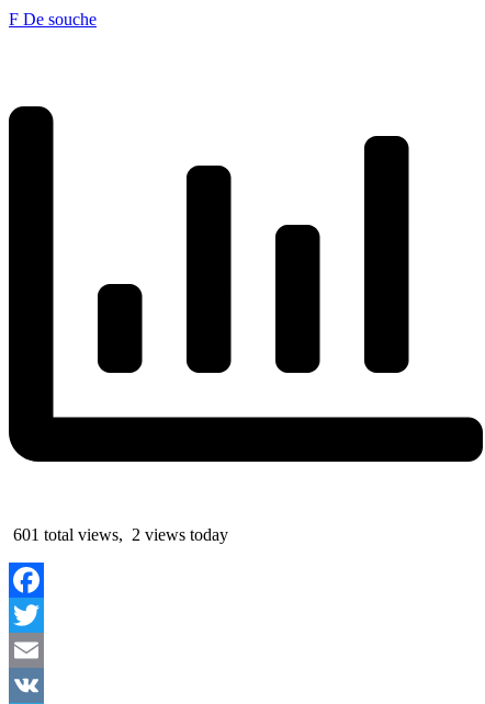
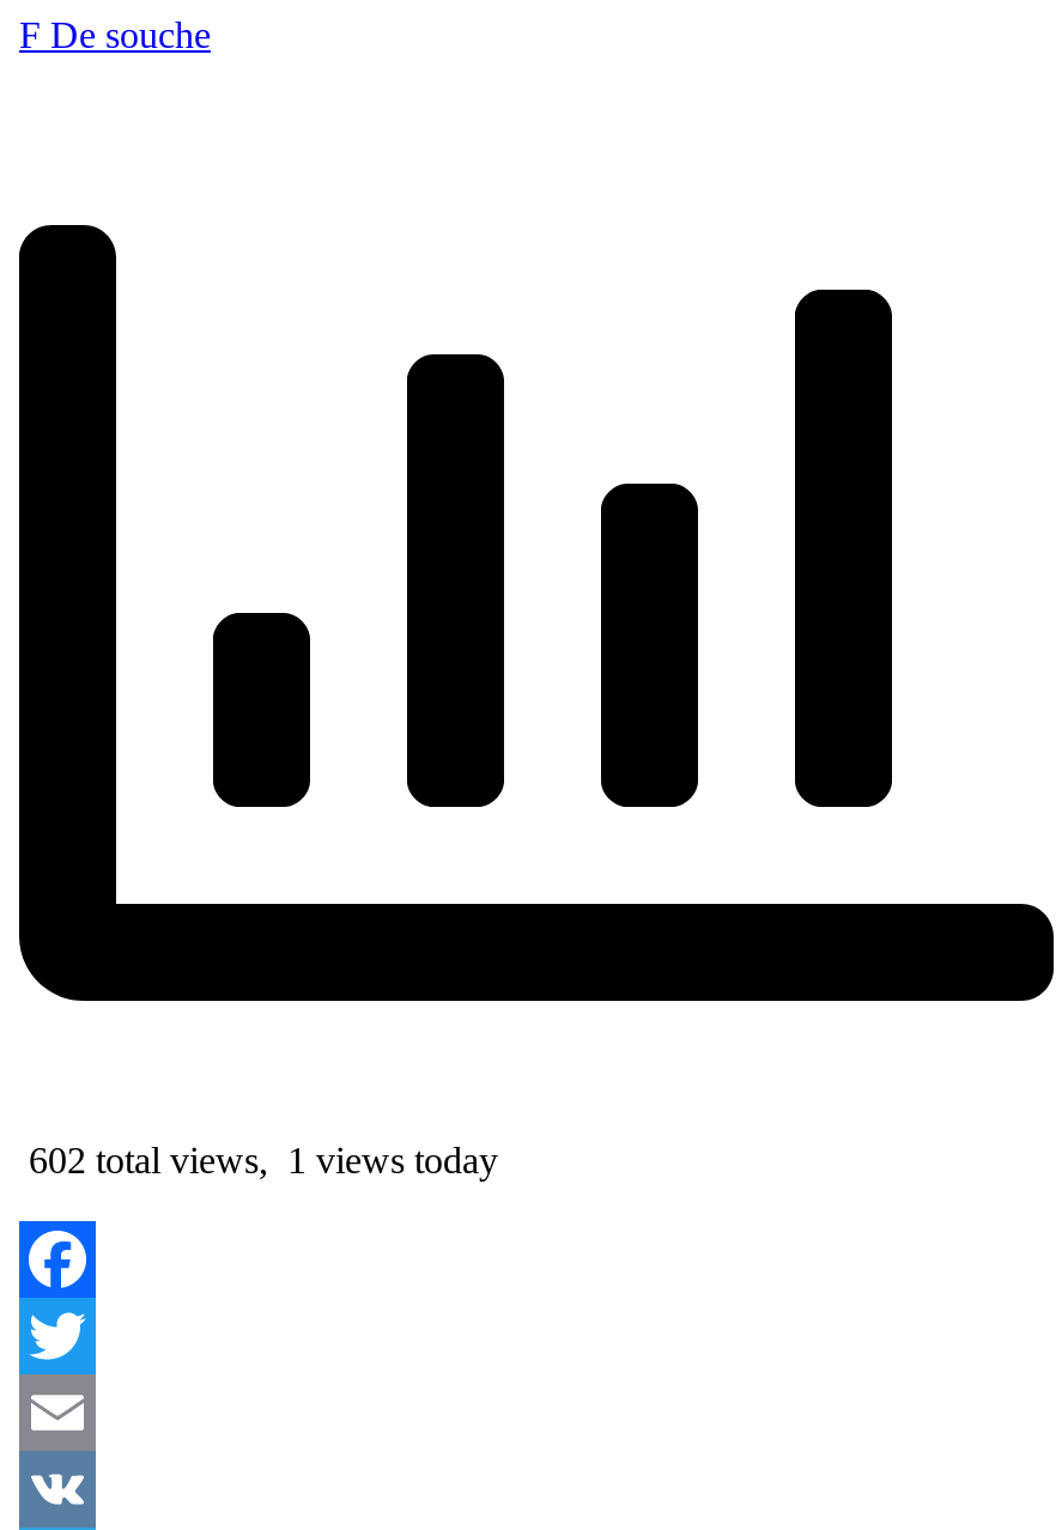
- 601 total views, 2 views today
+ 602 total views, 1 views today
